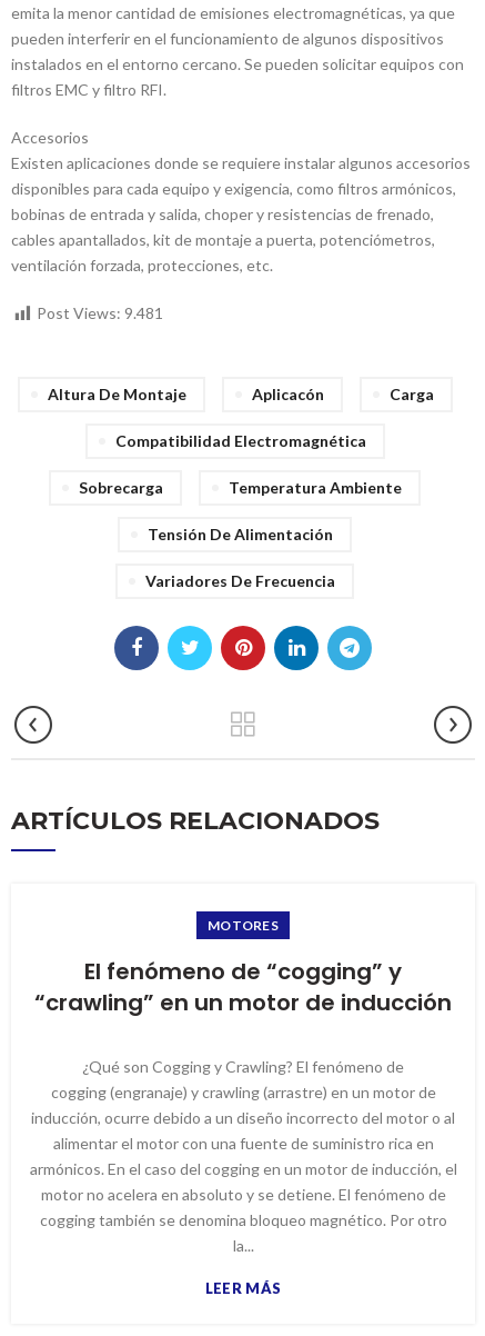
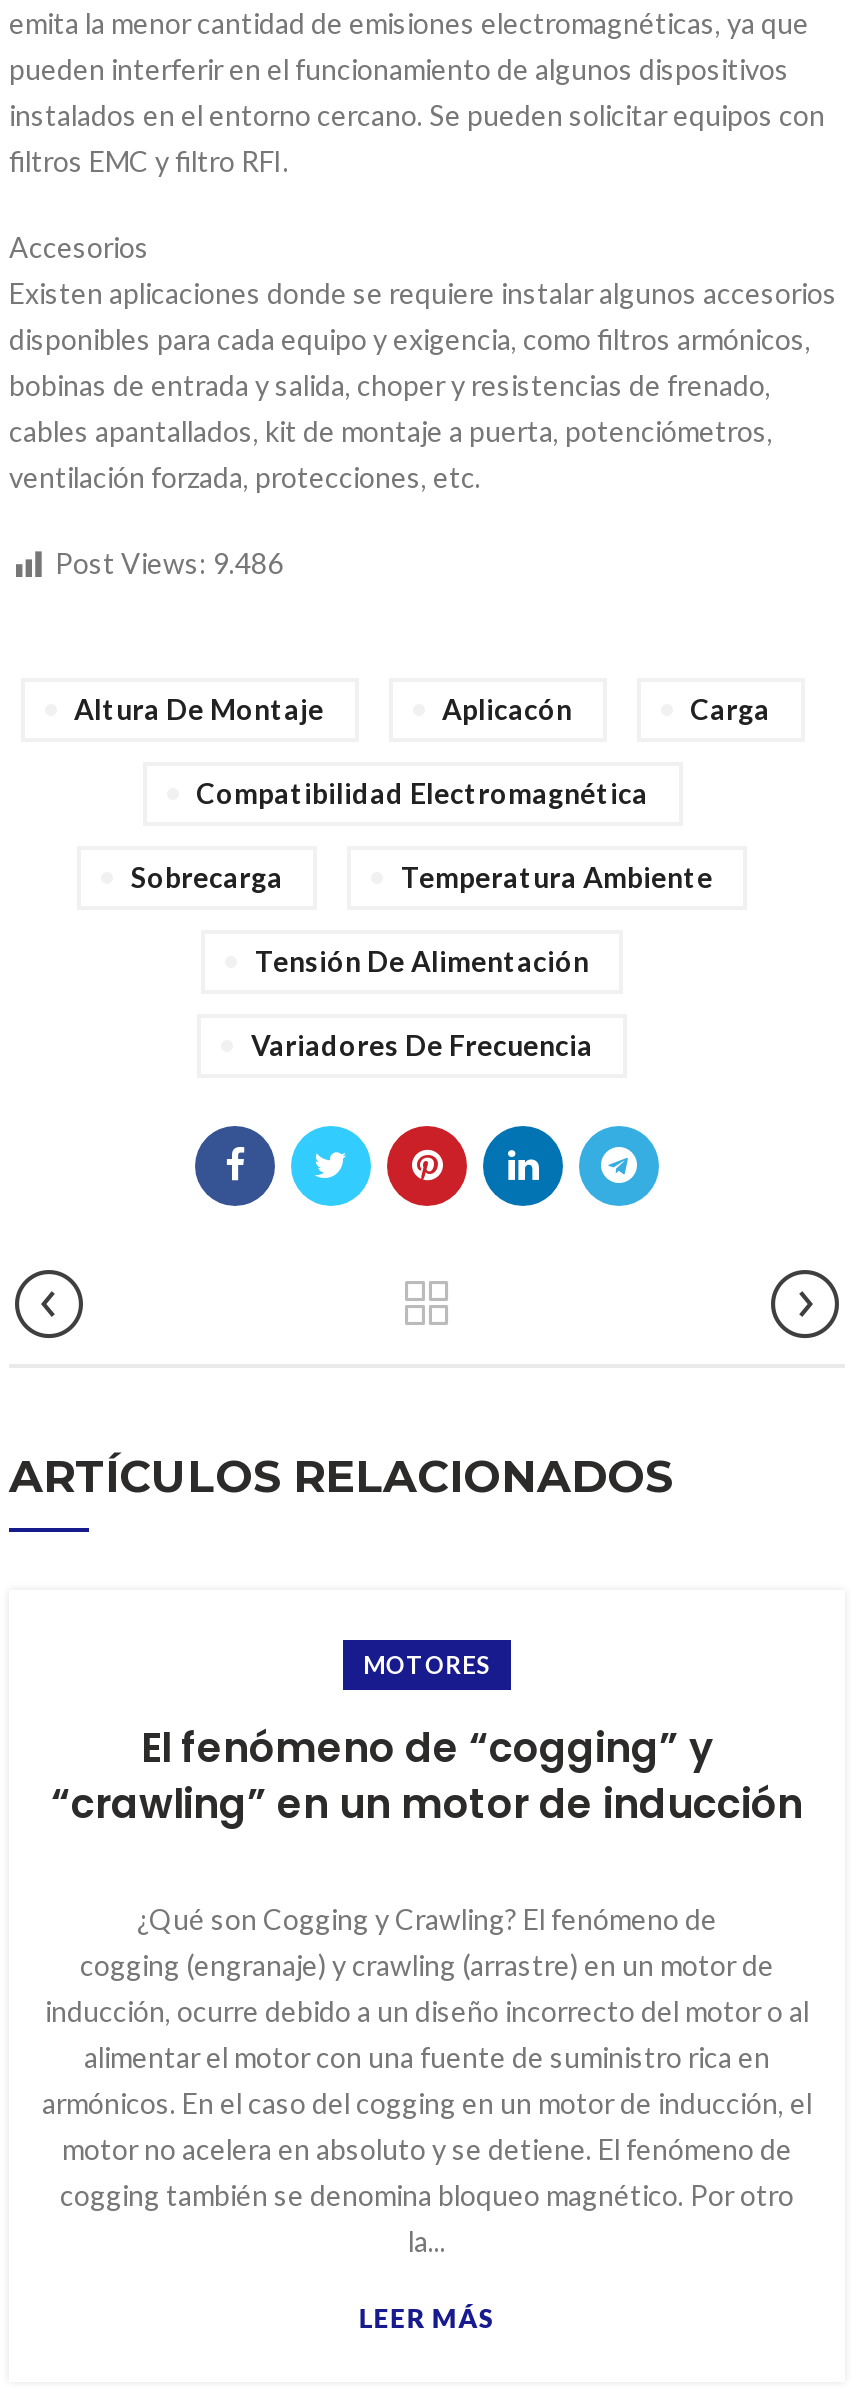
- Post Views: 9.481
+ Post Views: 9.486
